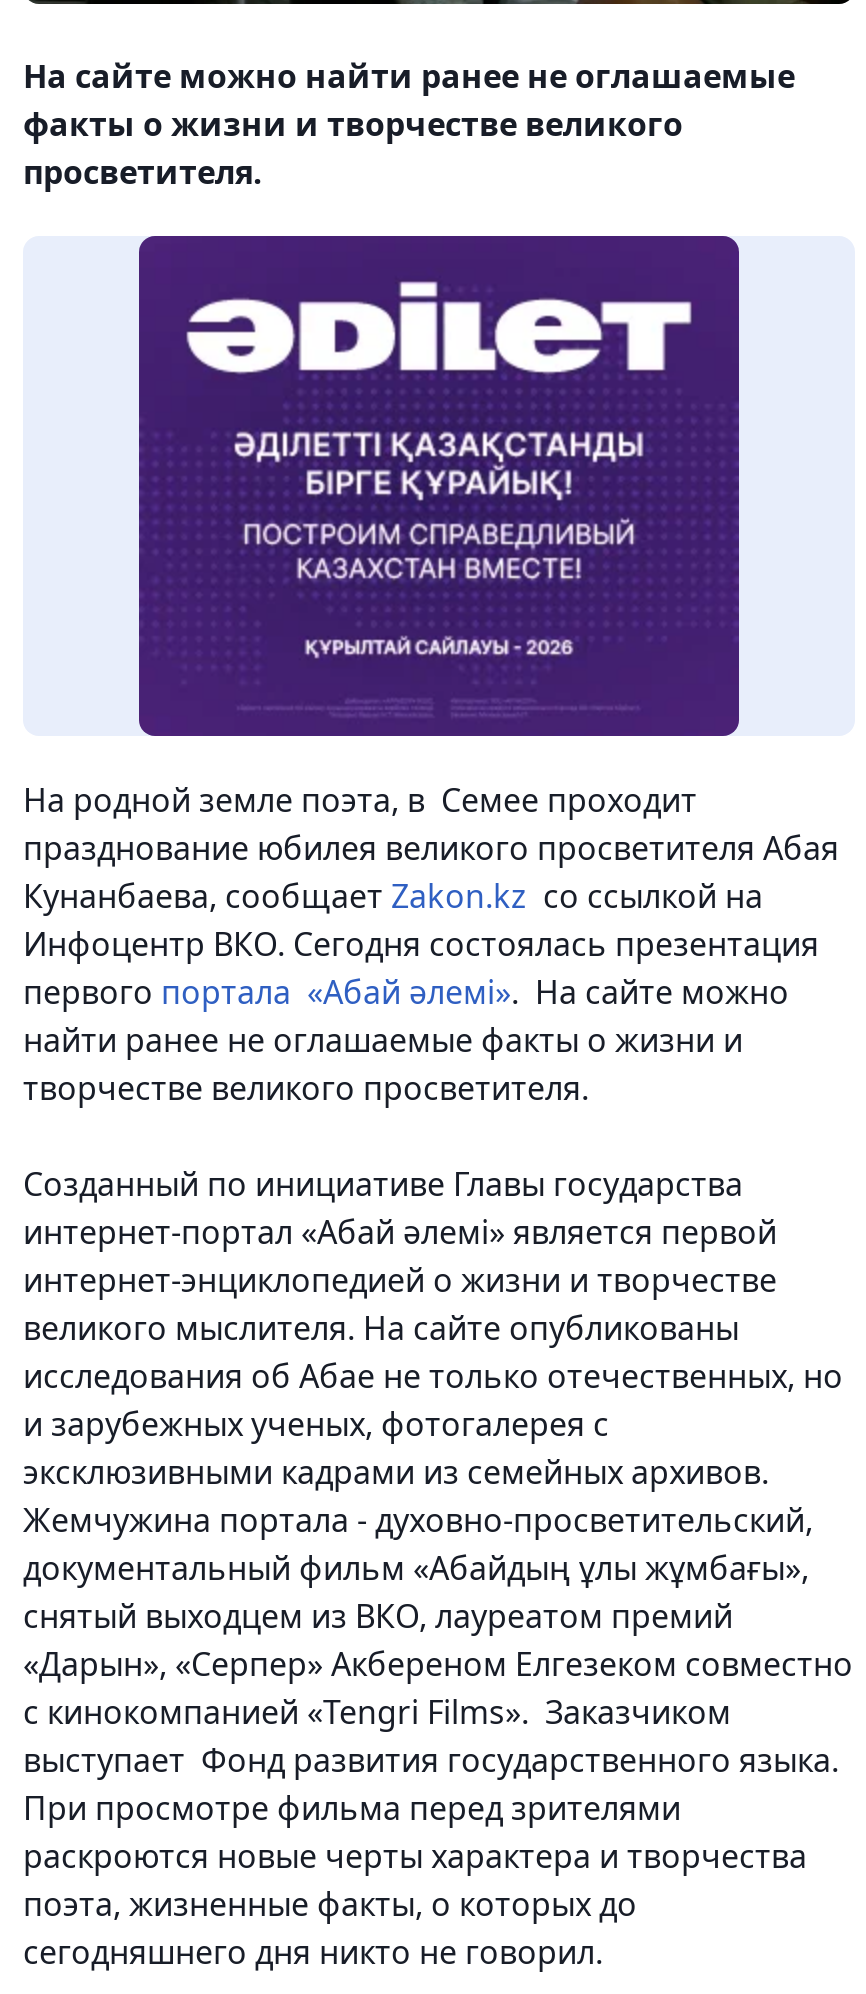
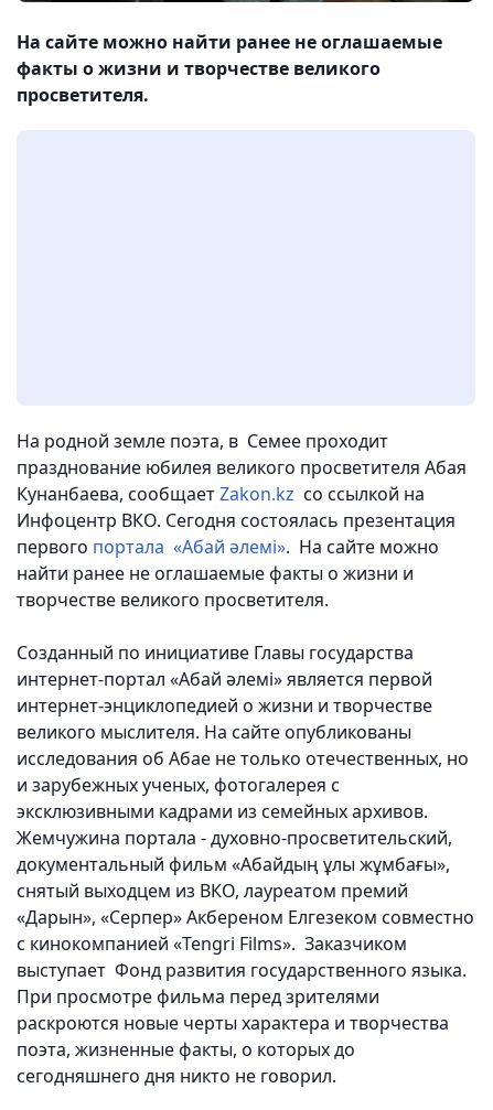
- [image]
